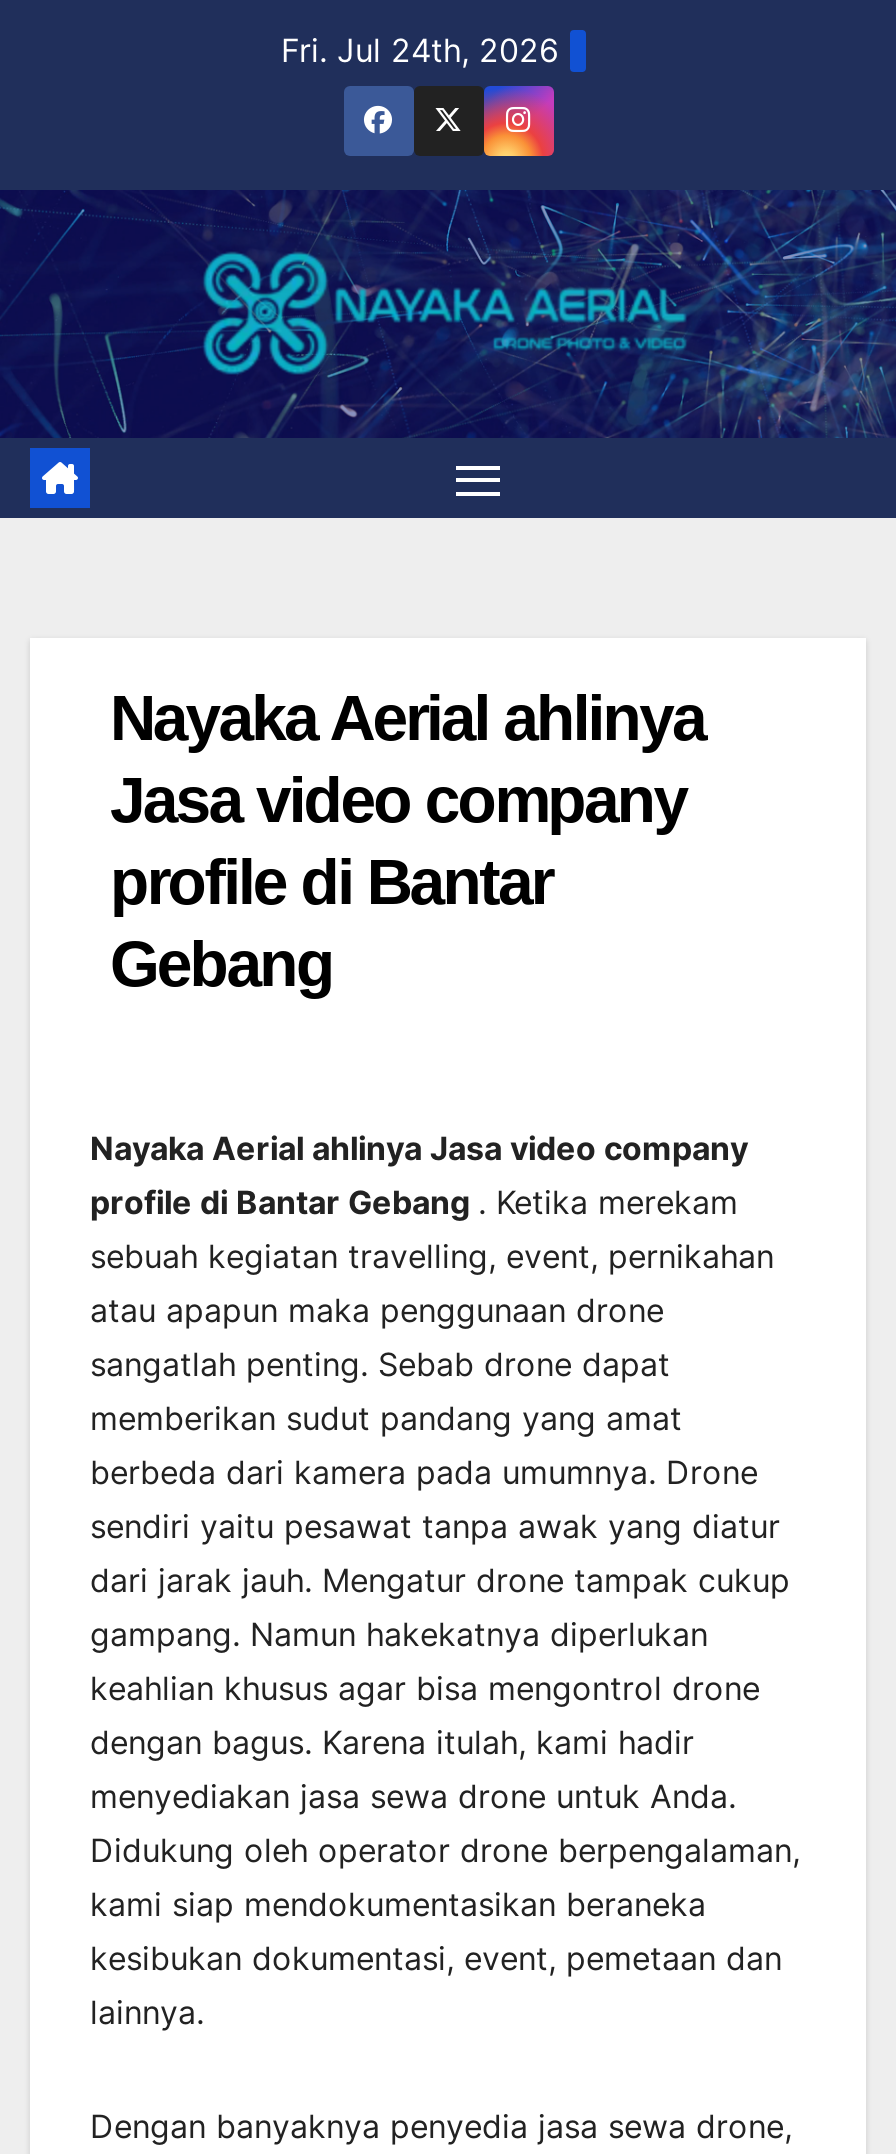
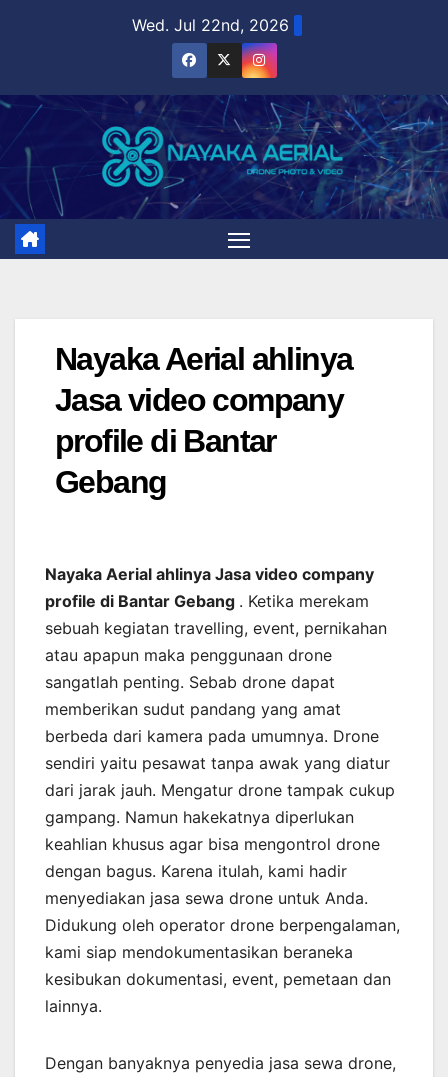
- Fri. Jul 24th, 2026
+ Wed. Jul 22nd, 2026
